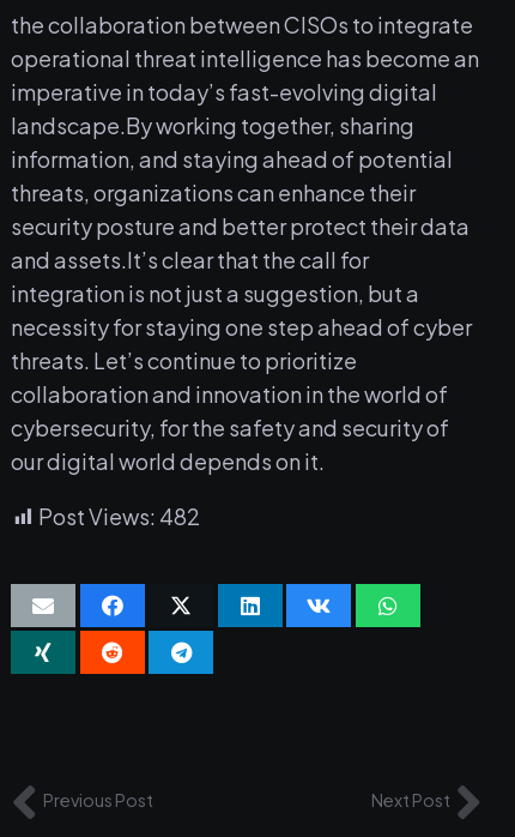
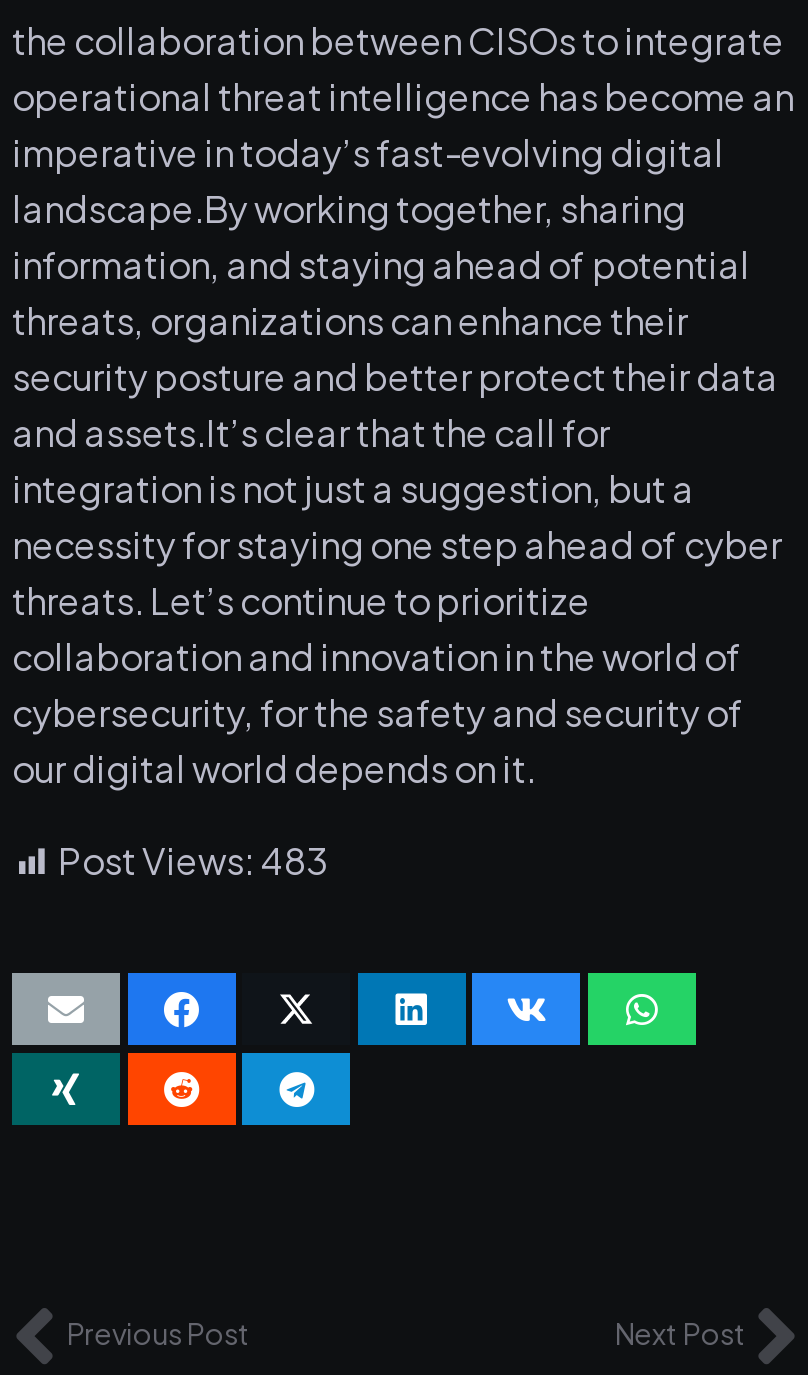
- Post Views: 482
+ Post Views: 483
